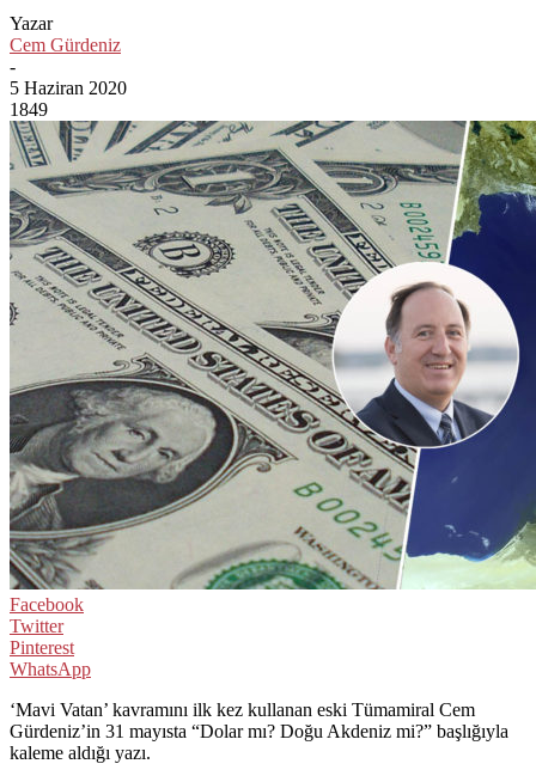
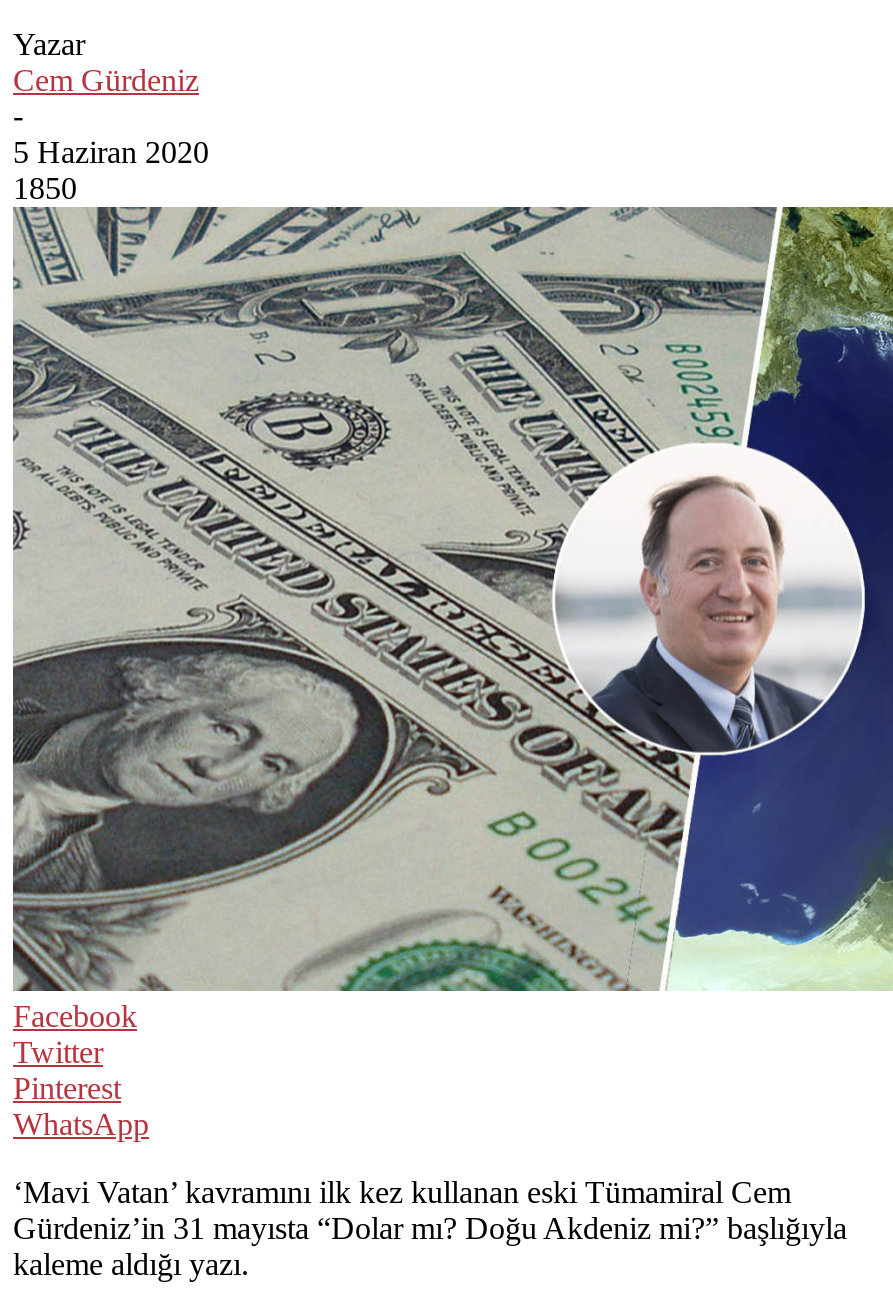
- 1849
+ 1850
